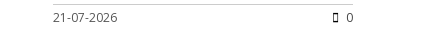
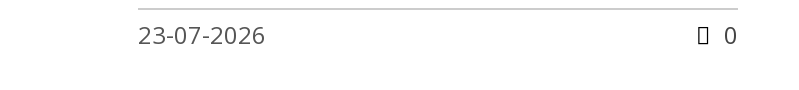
- 21-07-2026
+ 23-07-2026
